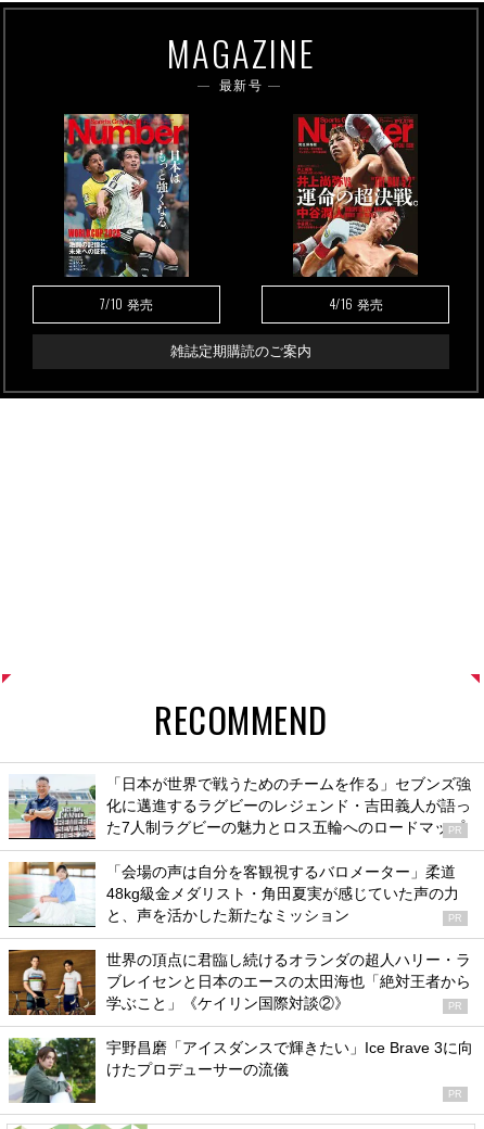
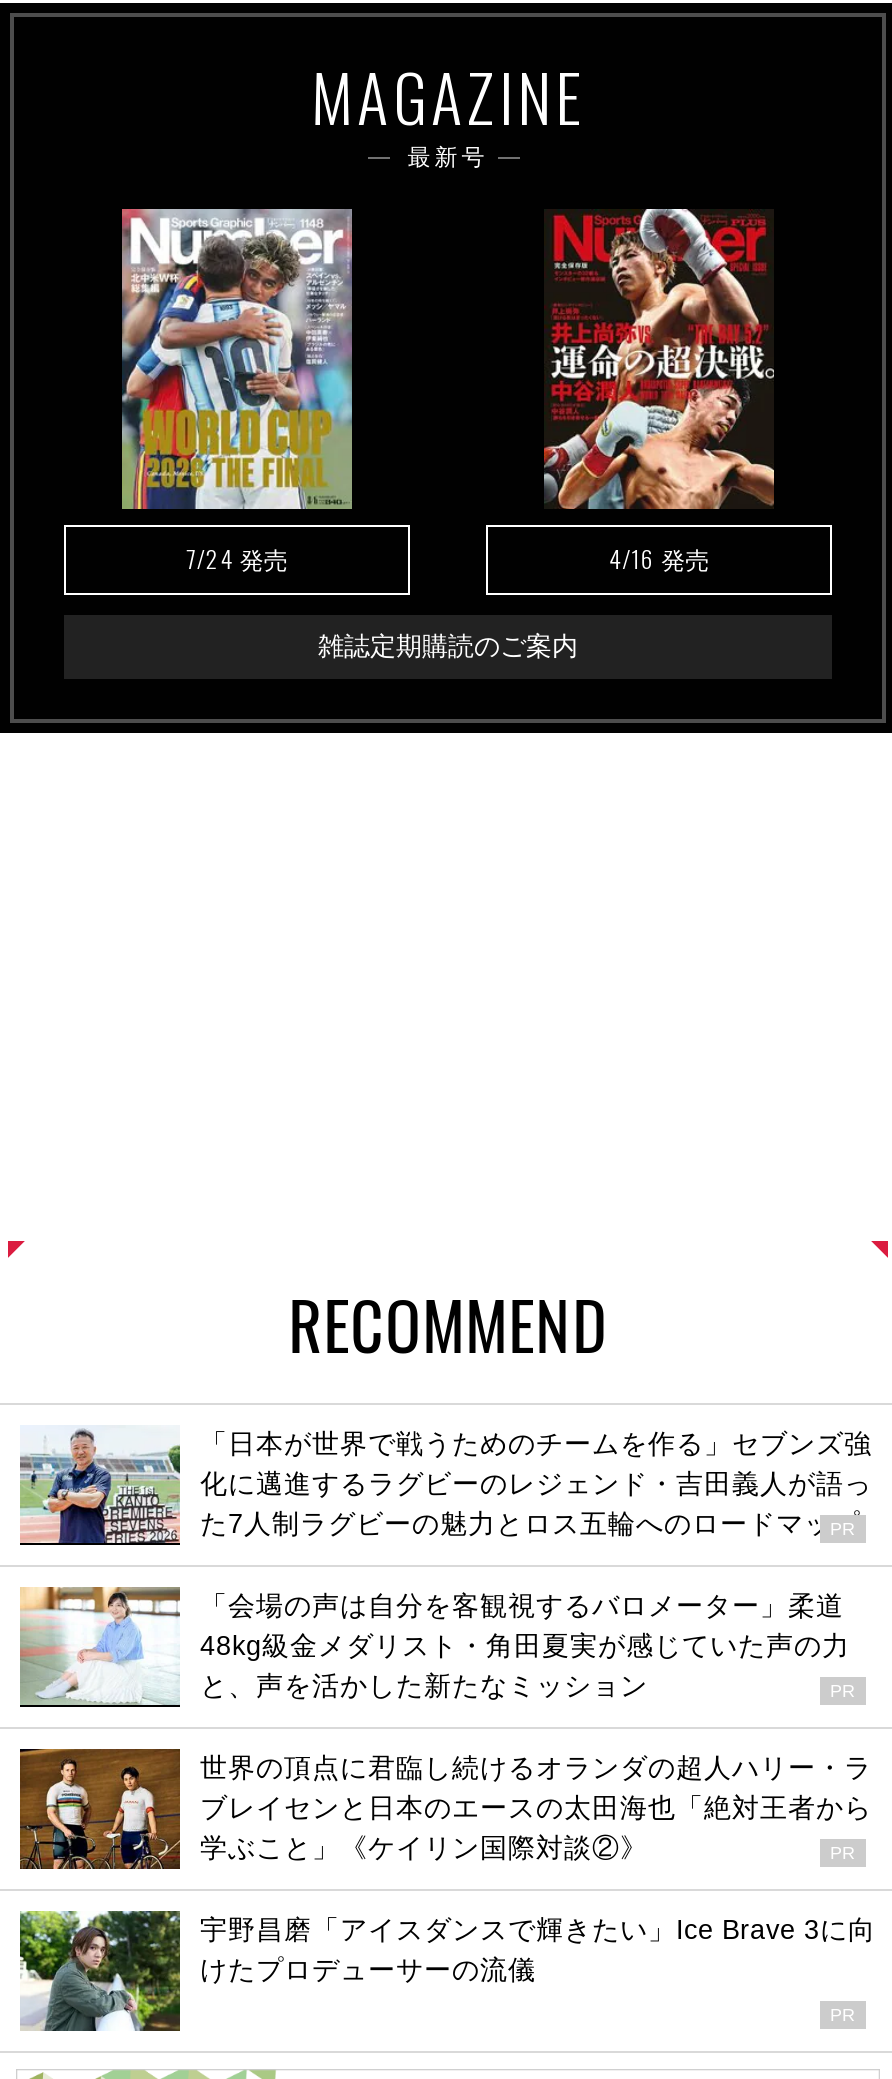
- [image]
- 7/10発売
+ [image]
+ 7/24発売
